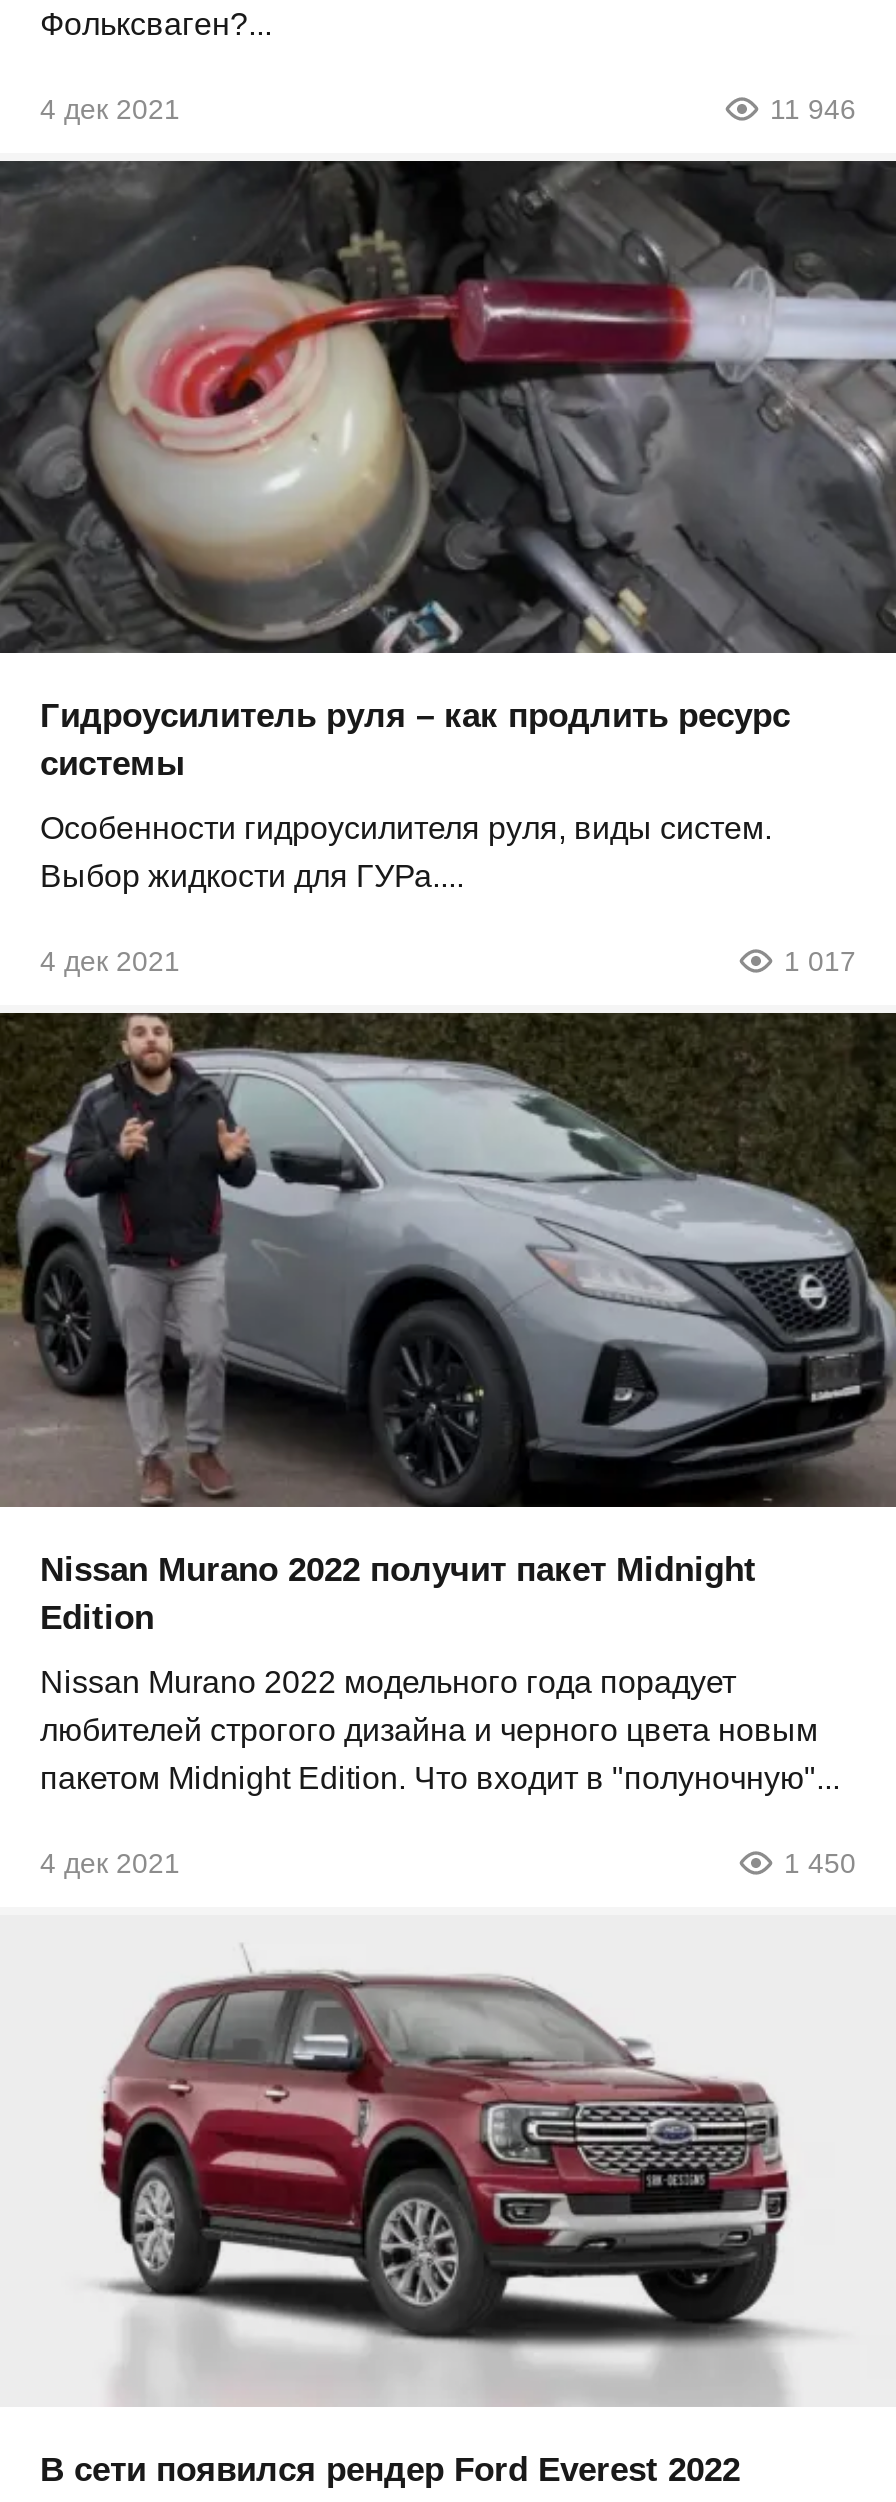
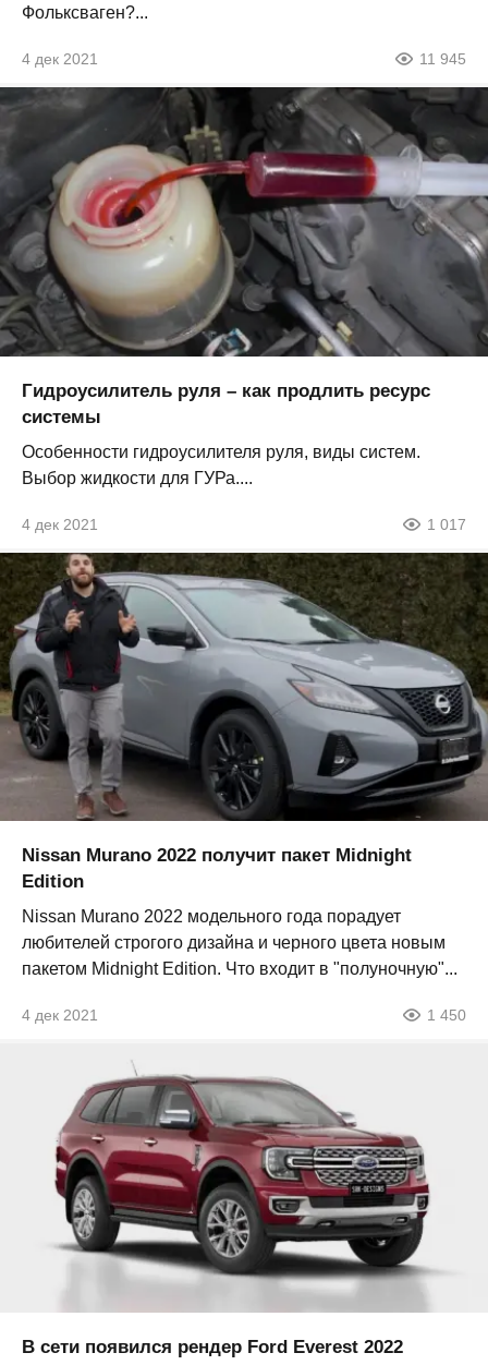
- 11 946
+ 11 945
